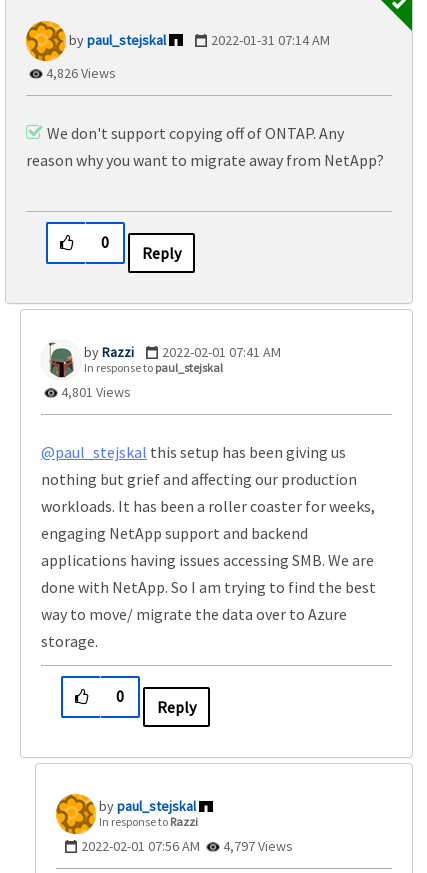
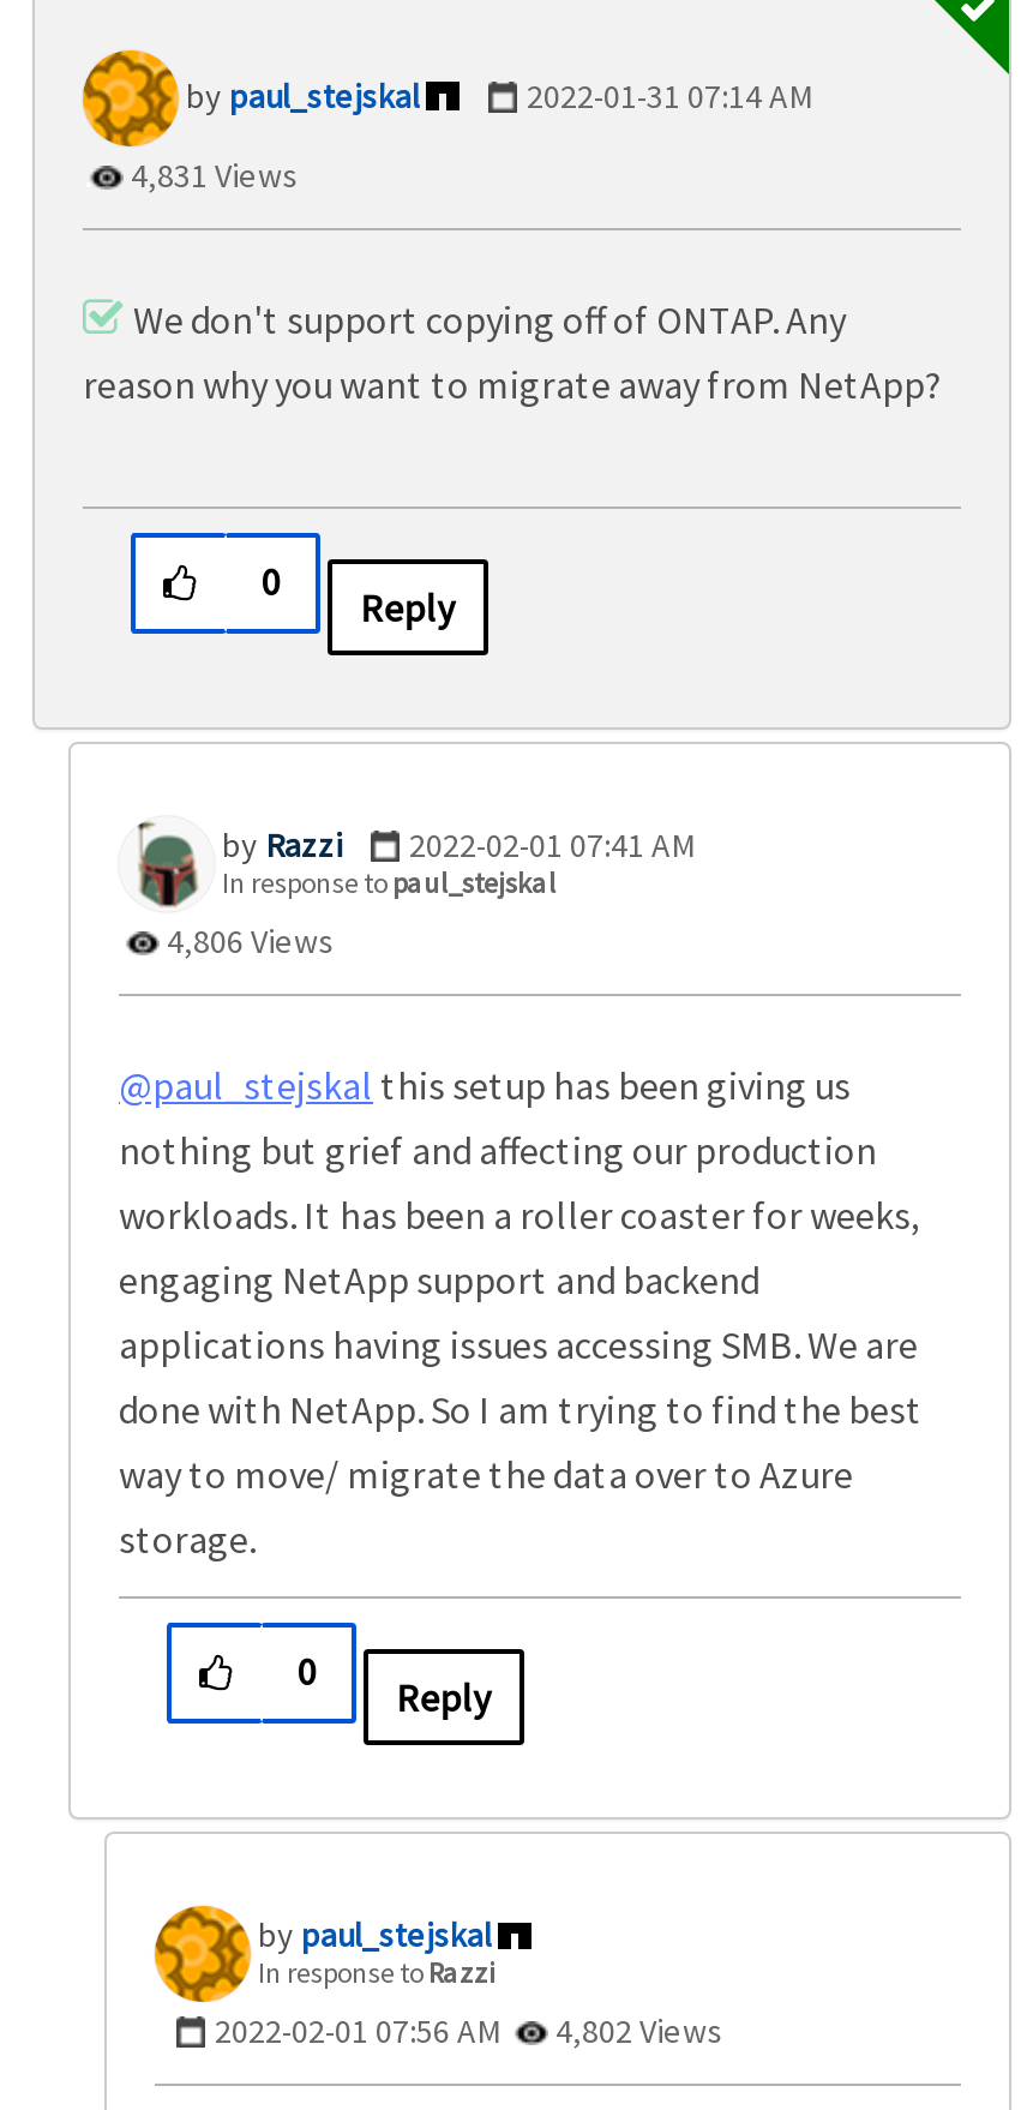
- 4,826 Views
+ 4,831 Views

- 4,801 Views
+ 4,806 Views

- 2022-02-01 07:56 AM 4,797 Views
+ 2022-02-01 07:56 AM 4,802 Views
